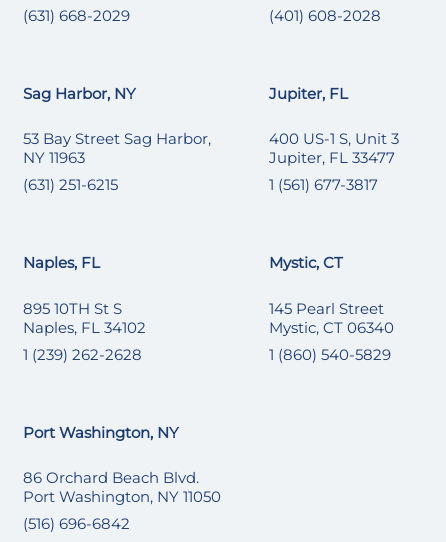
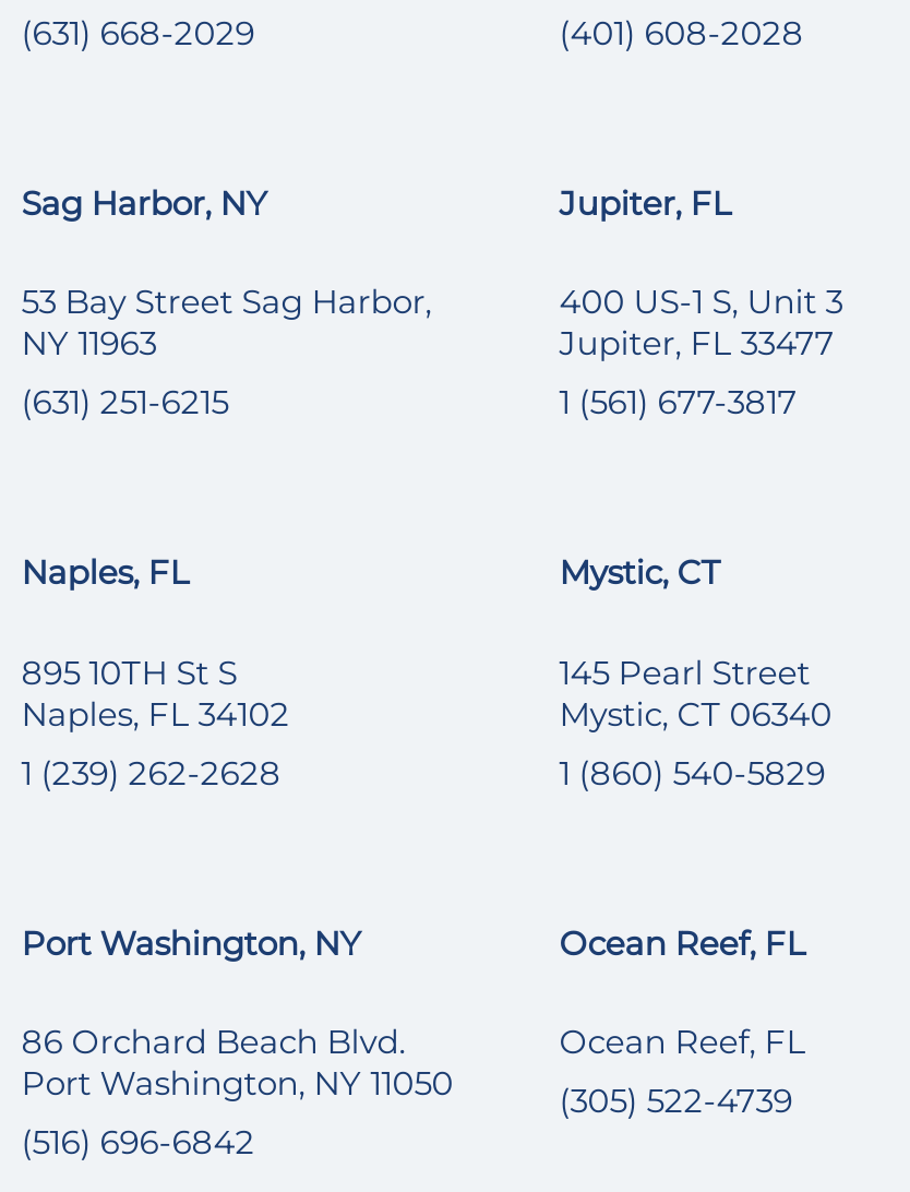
+ Ocean Reef, FL
+ Ocean Reef, FL
+ (305) 522-4739
